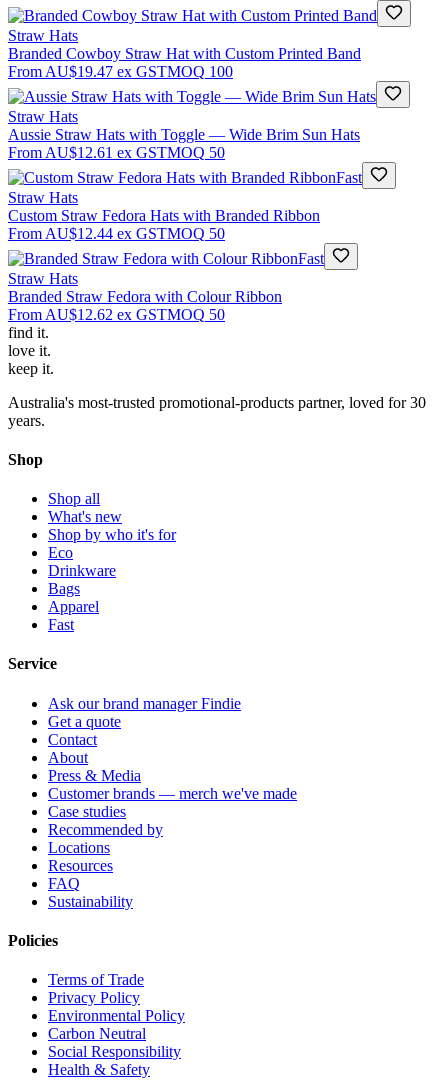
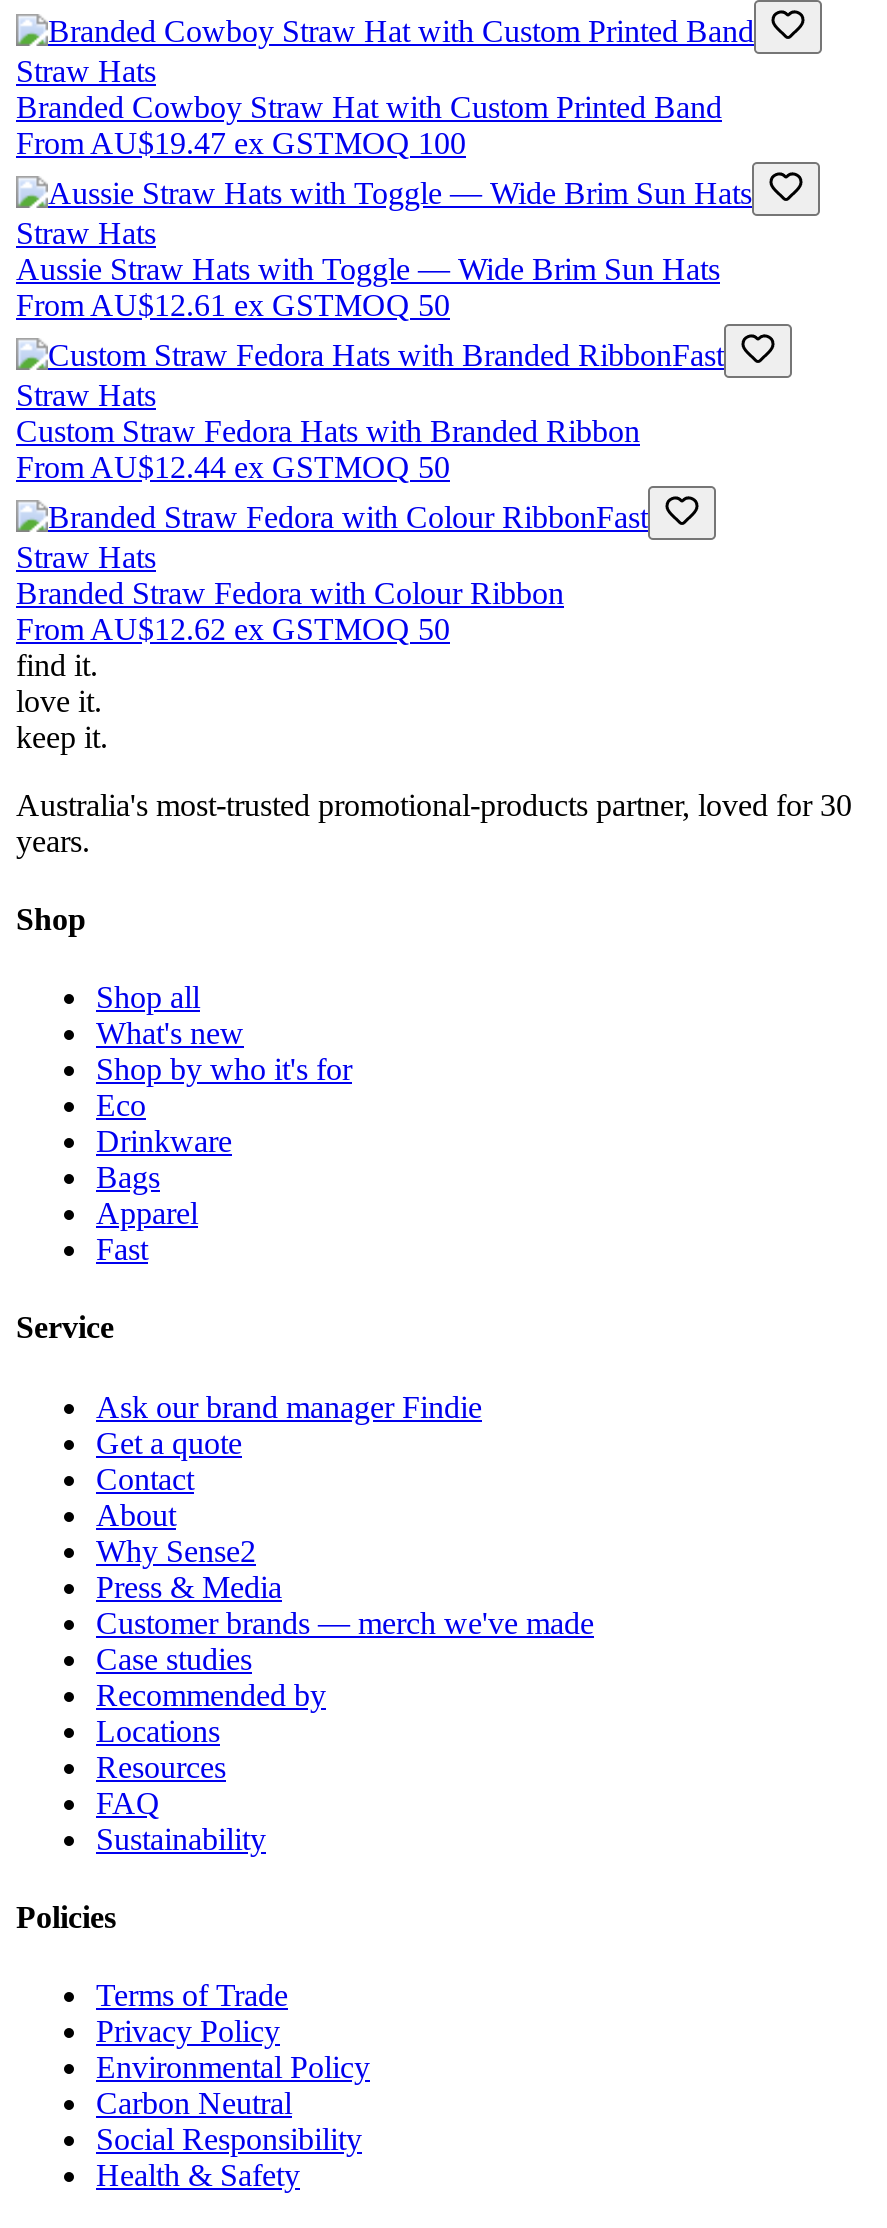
+ Why Sense2
